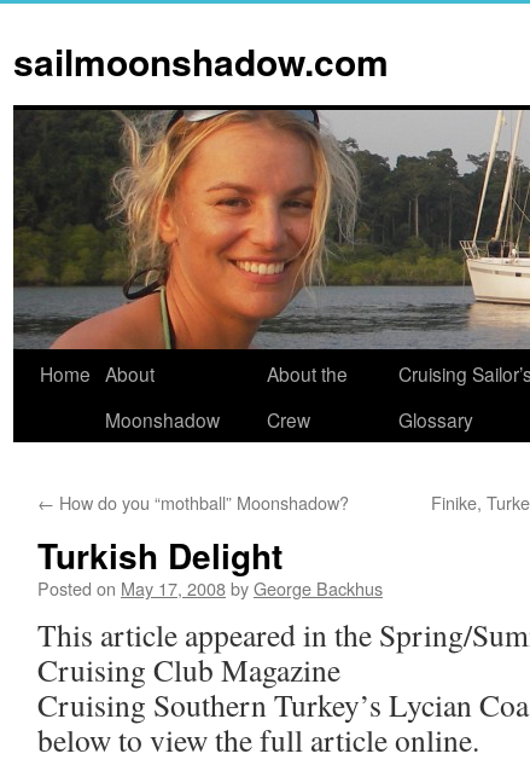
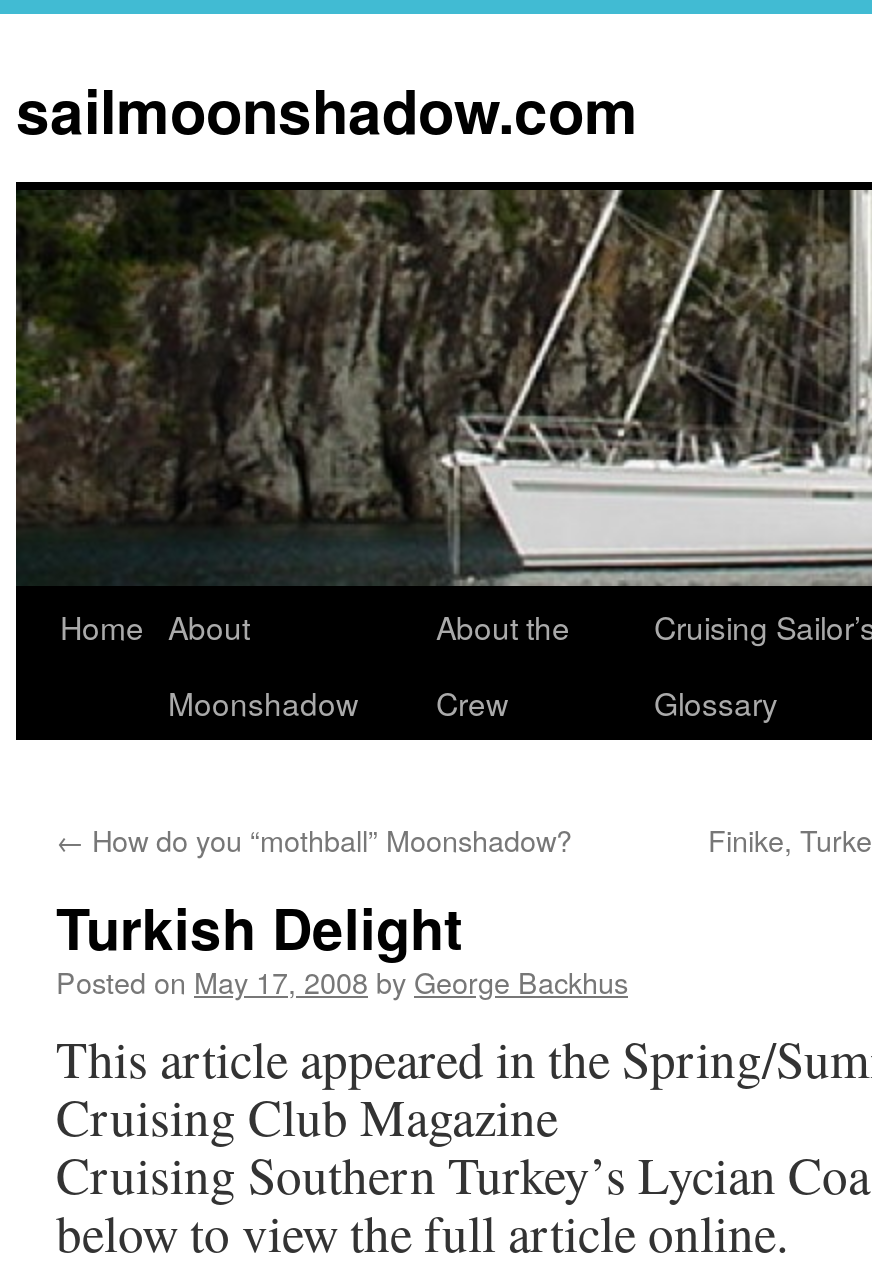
- [image]
+ [image]
